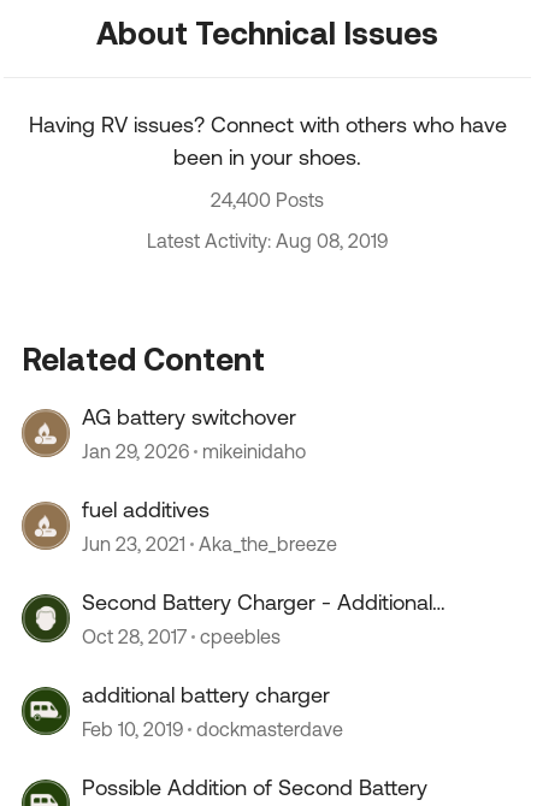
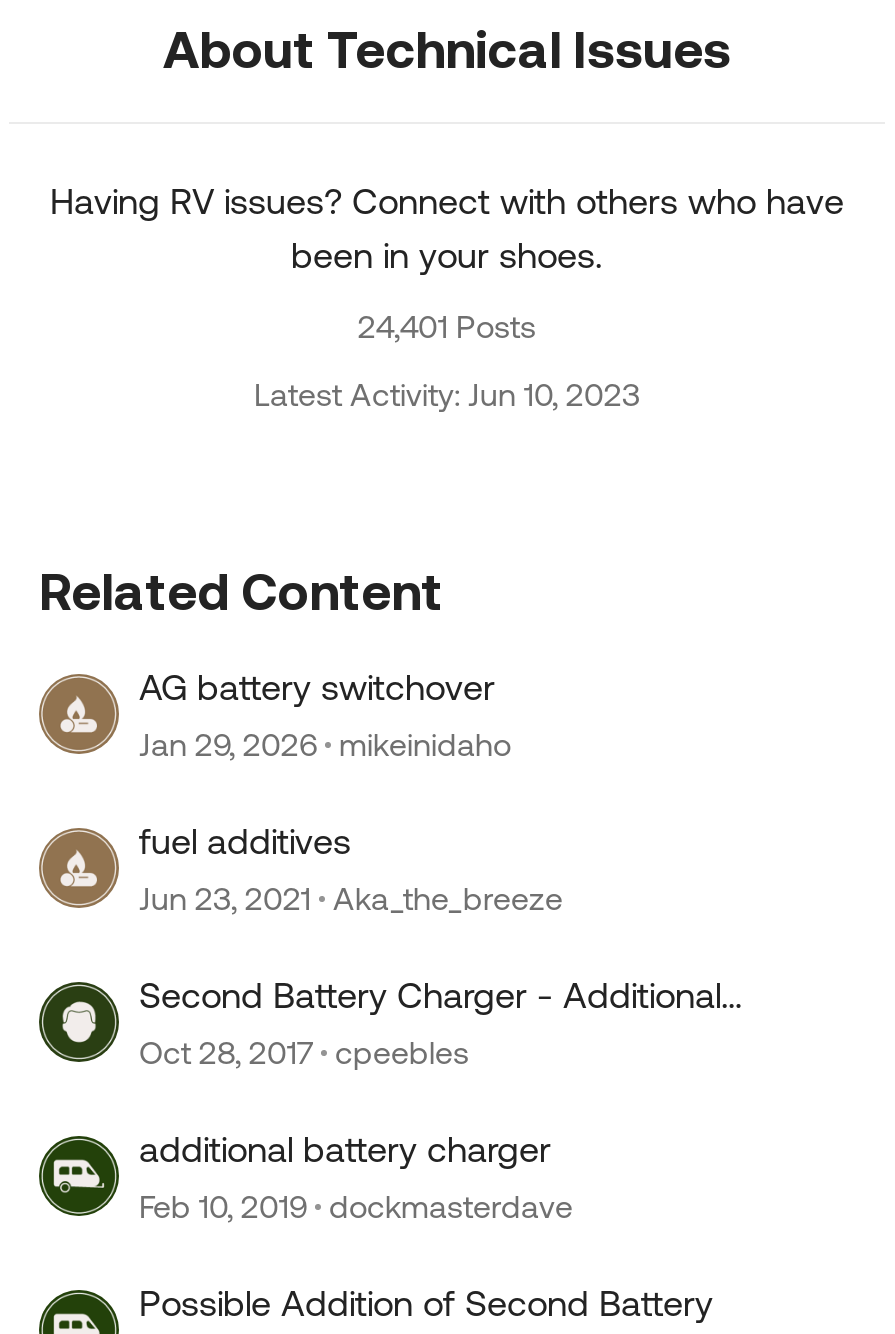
- 24,400 Posts
+ 24,401 Posts

- Latest Activity: Aug 08, 2019
+ Latest Activity: Jun 10, 2023
